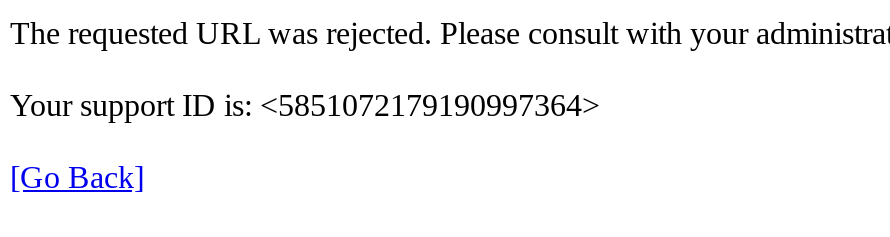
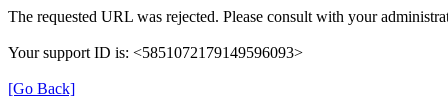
- Your support ID is: <5851072179190997364>
+ Your support ID is: <5851072179149596093>
